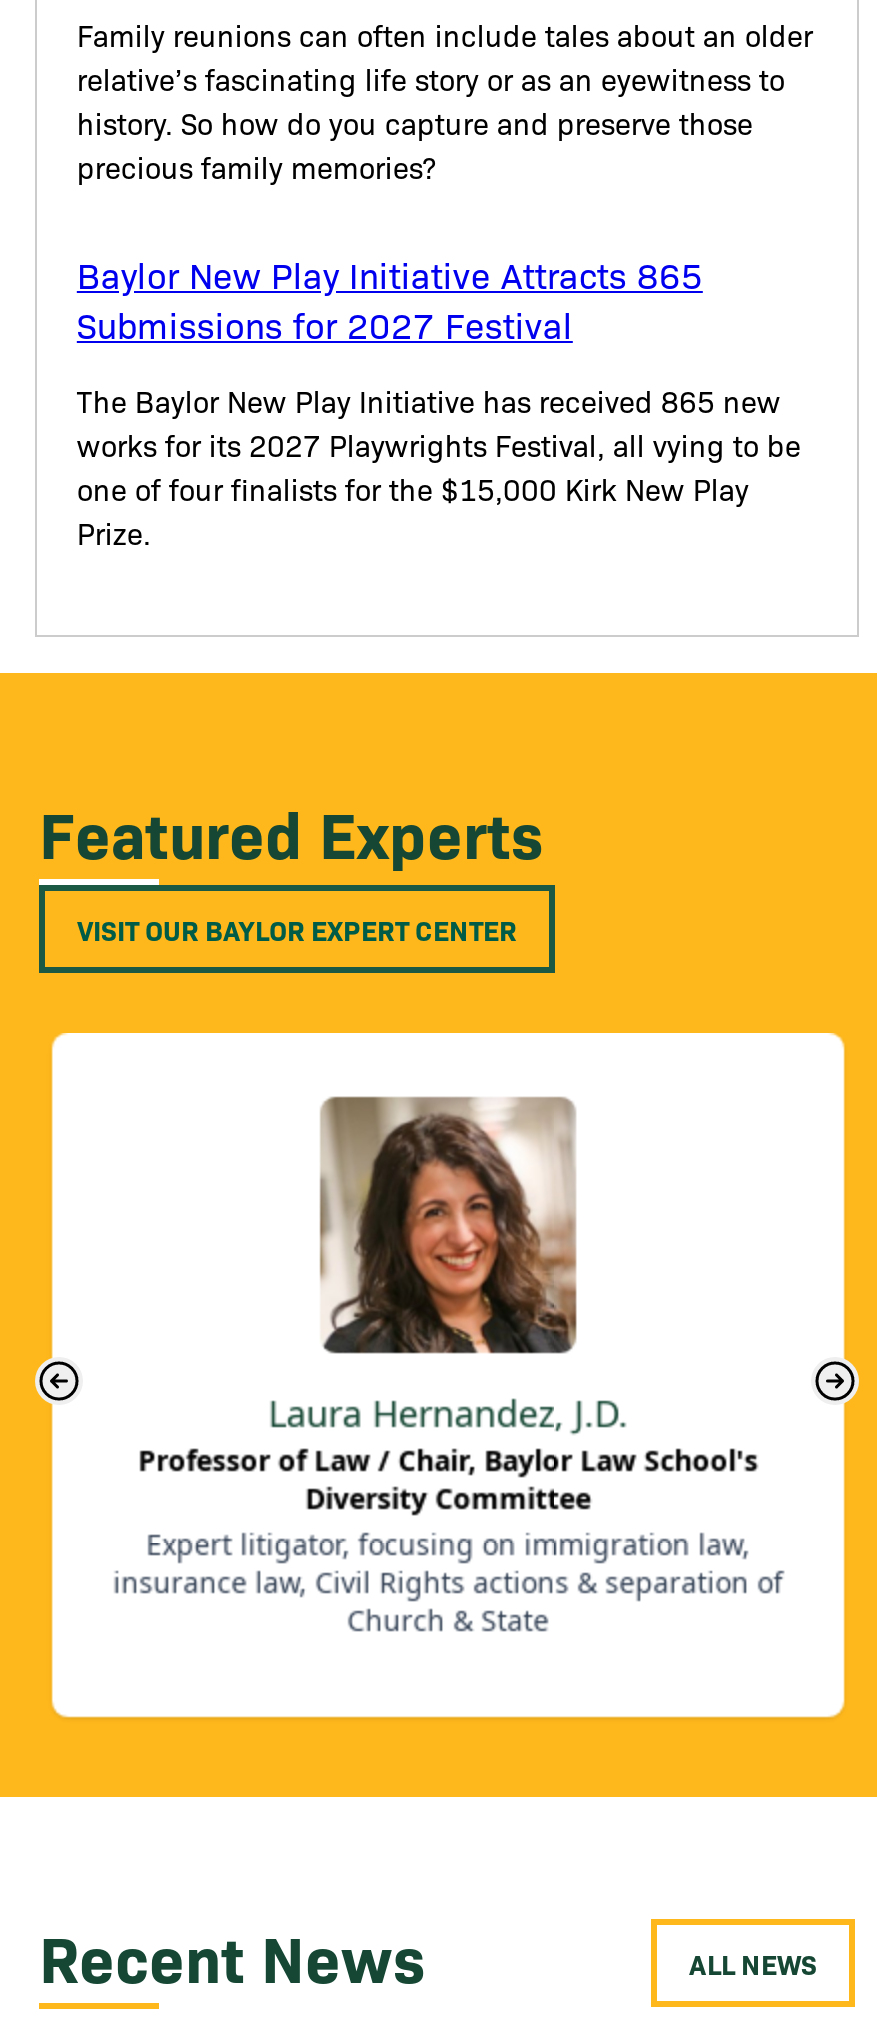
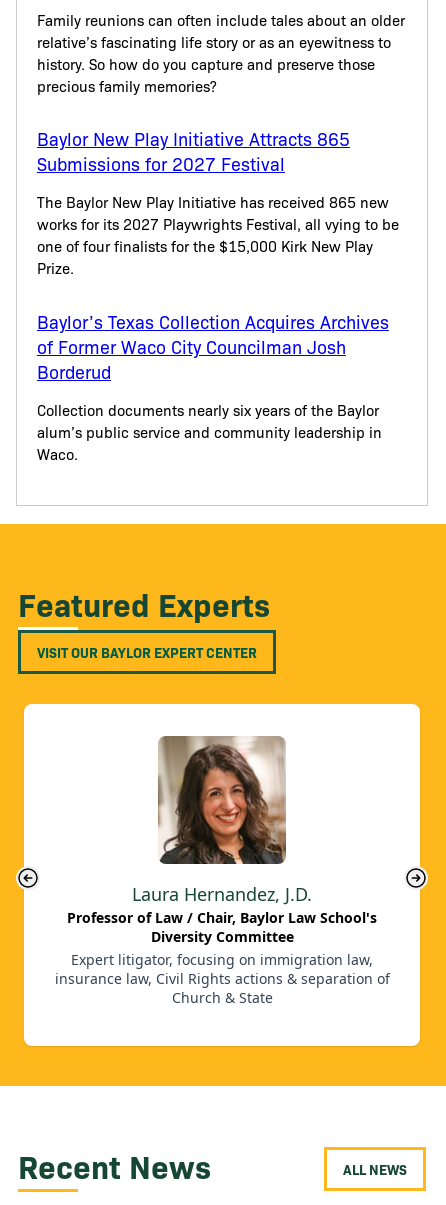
+ Baylor’s Texas Collection Acquires Archives
+ of Former Waco City Councilman Josh
+ Borderud
+ Collection documents nearly six years of the Baylor
+ alum’s public service and community leadership in
+ Waco.
